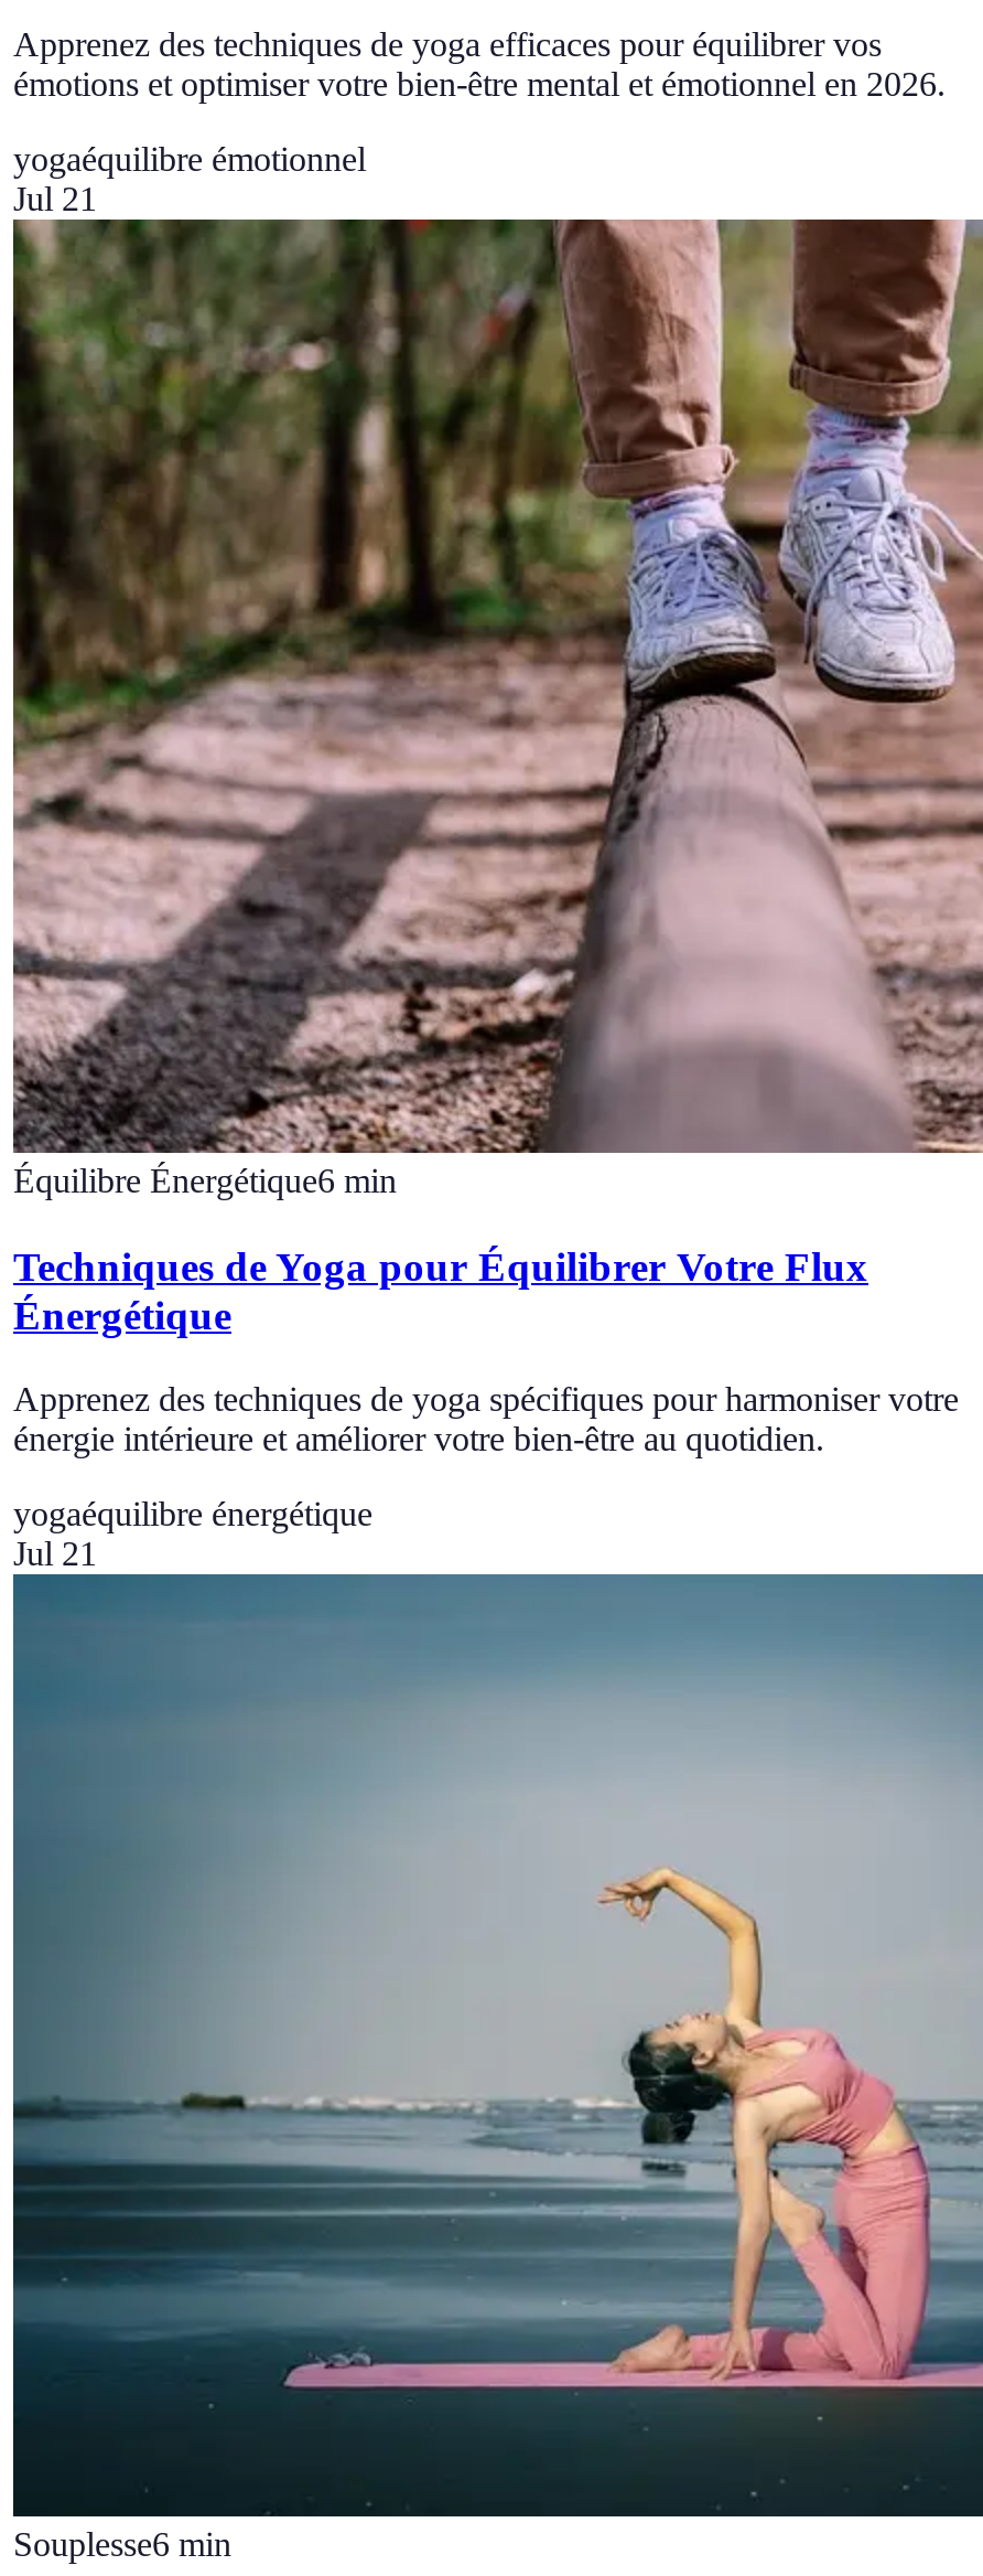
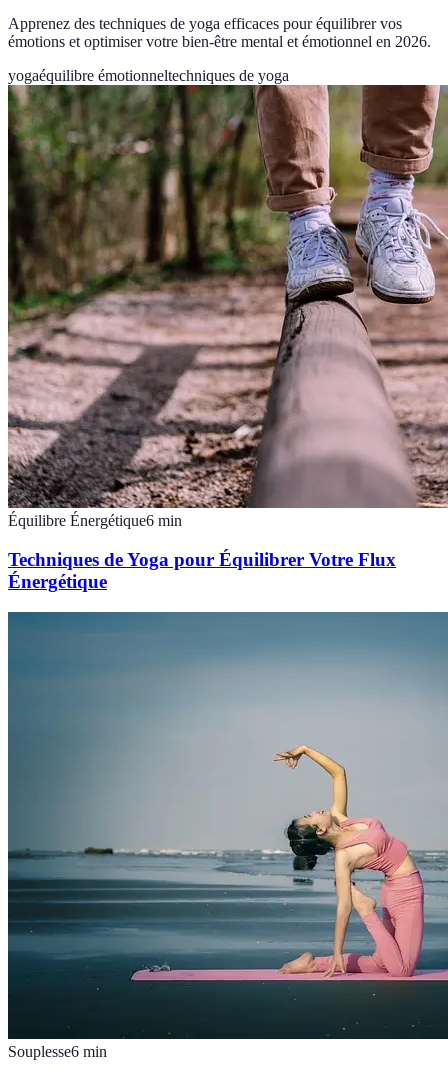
- yogaéquilibre émotionnel
- Jul 21
+ yogaéquilibre émotionneltechniques de yoga

- Apprenez des techniques de yoga spécifiques pour harmoniser votre
- énergie intérieure et améliorer votre bien-être au quotidien.
- yogaéquilibre énergétique
- Jul 21
